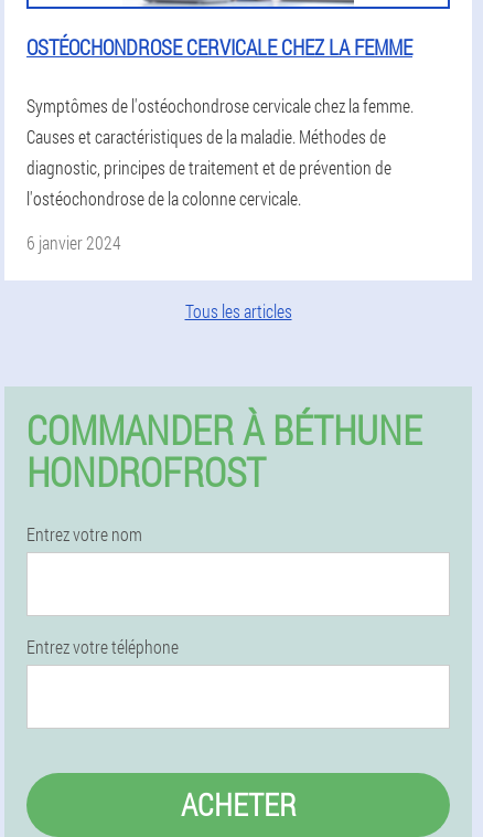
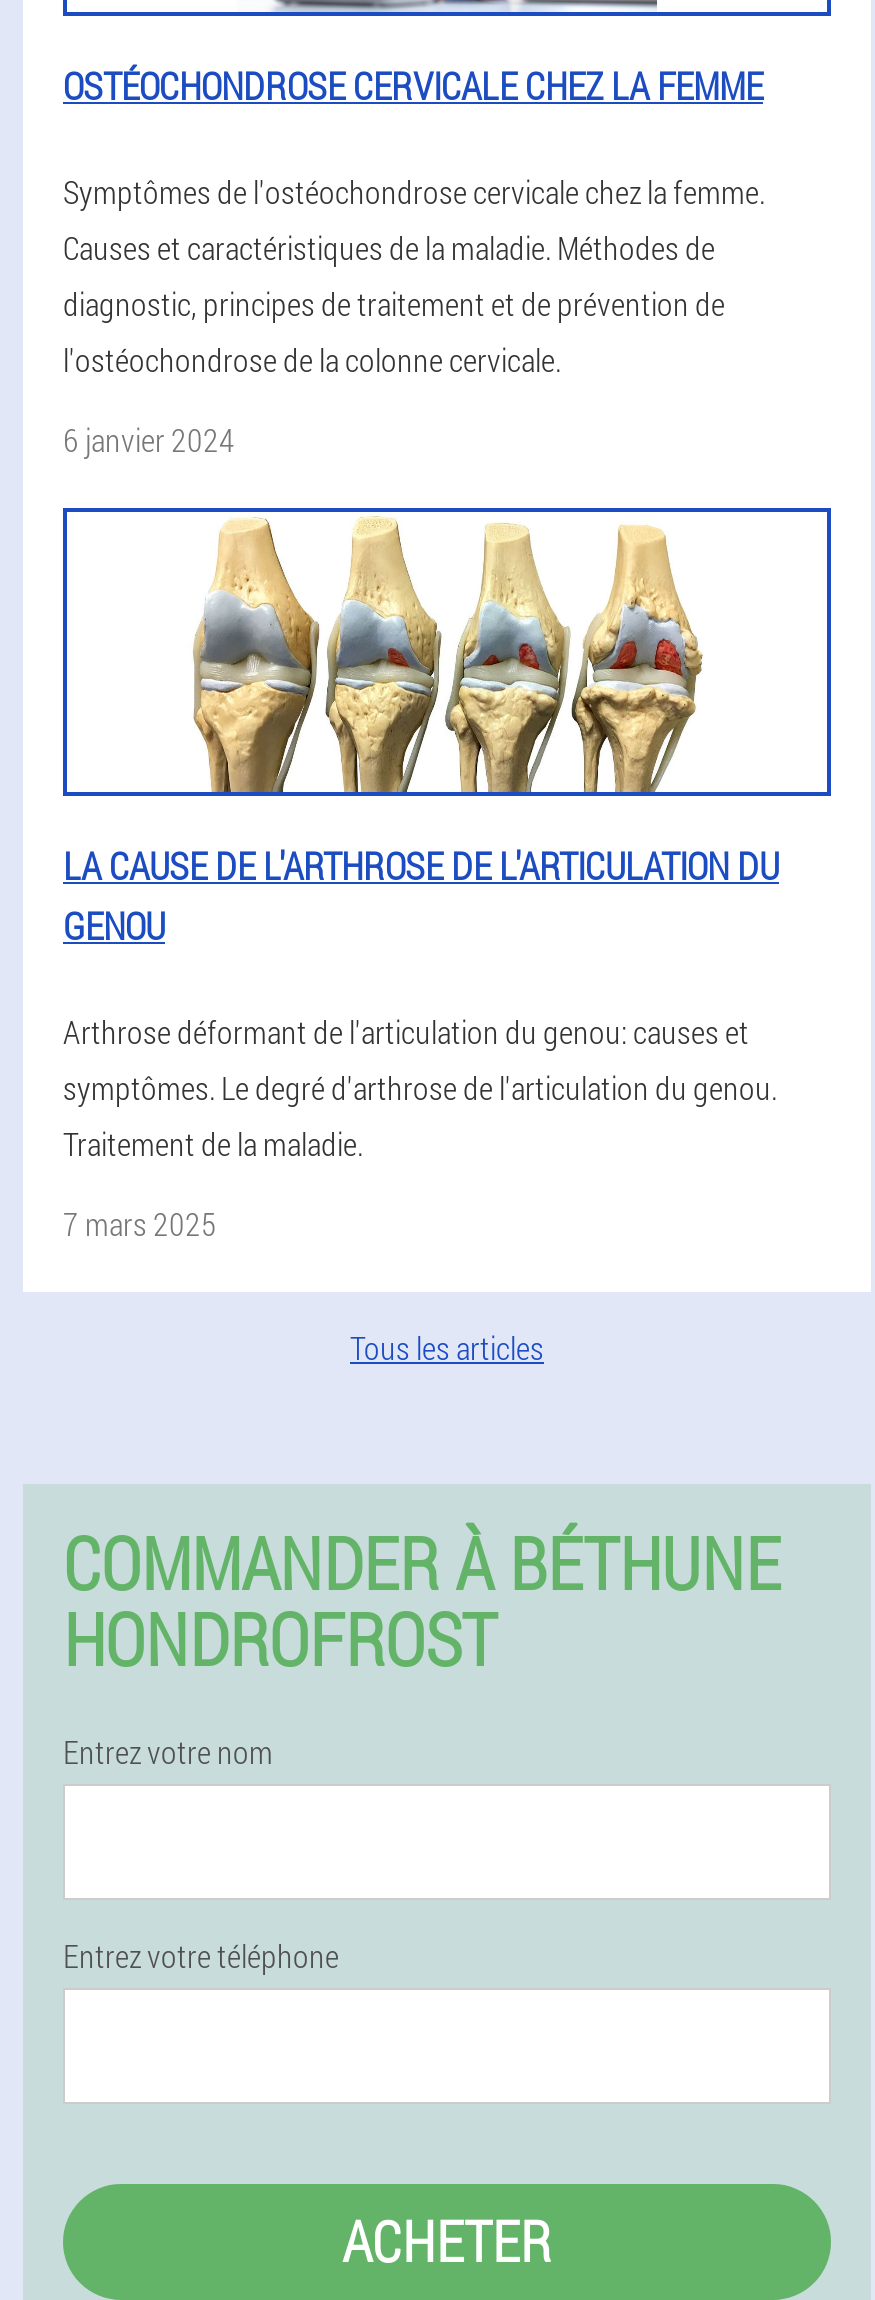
+ [image]
+ LA CAUSE DE L'ARTHROSE DE L'ARTICULATION DU
+ GENOU
+ Arthrose déformant de l'articulation du genou: causes et
+ symptômes. Le degré d'arthrose de l'articulation du genou.
+ Traitement de la maladie.
+ 7 mars 2025
